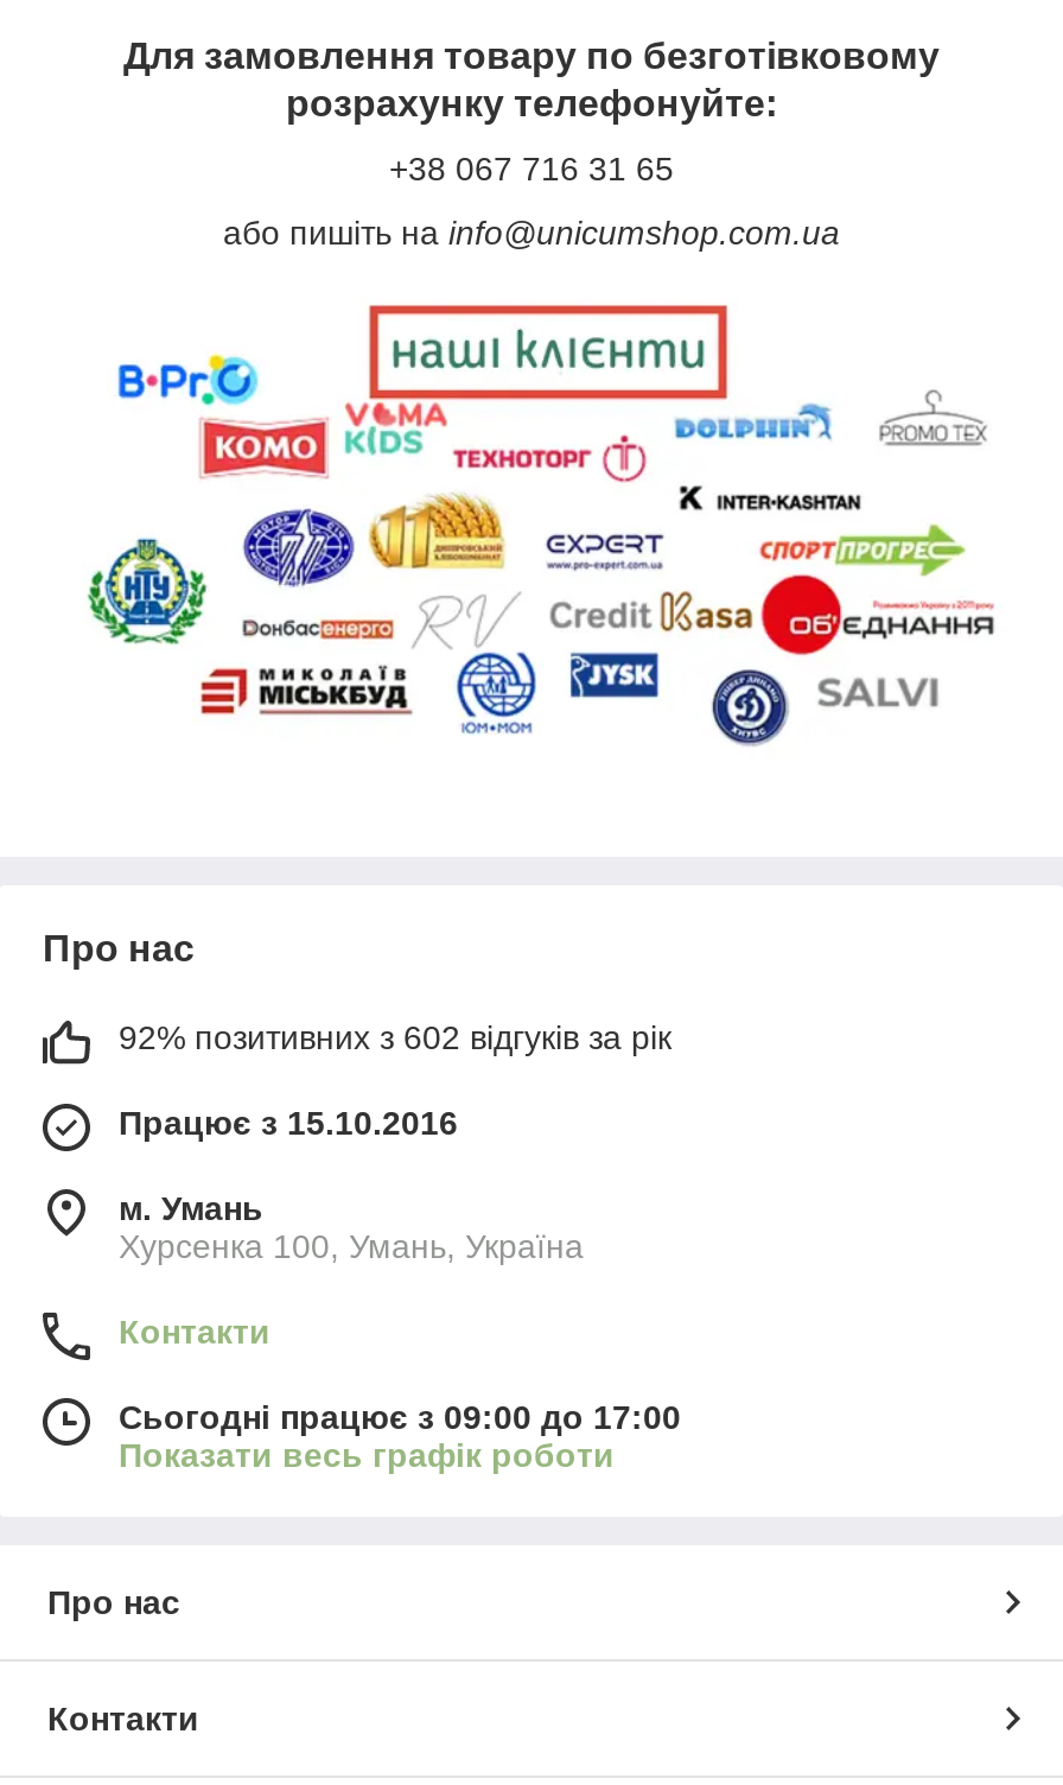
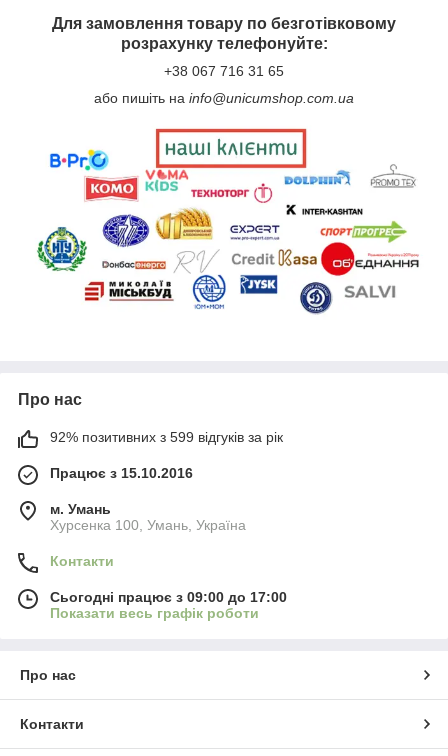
- 92% позитивних з 602 відгуків за рік
+ 92% позитивних з 599 відгуків за рік
